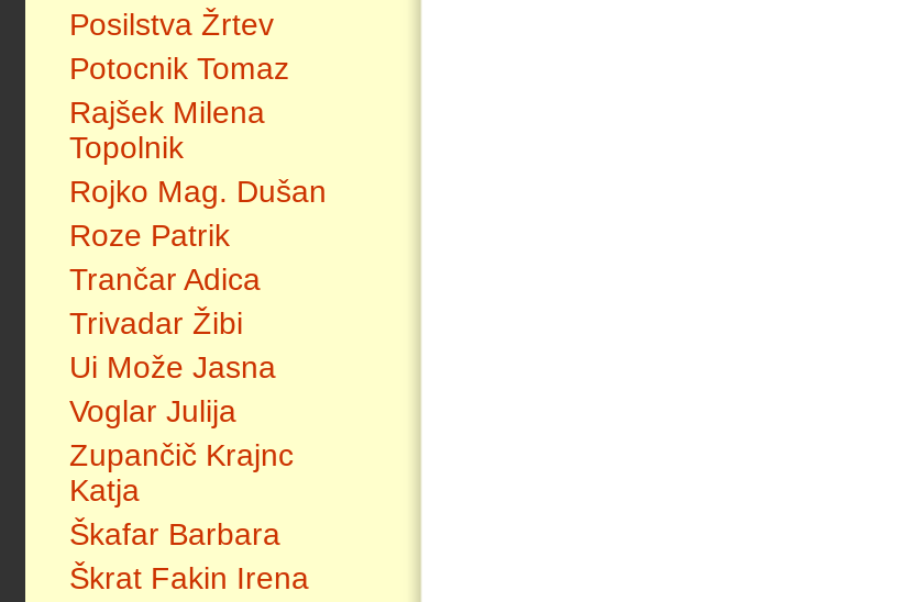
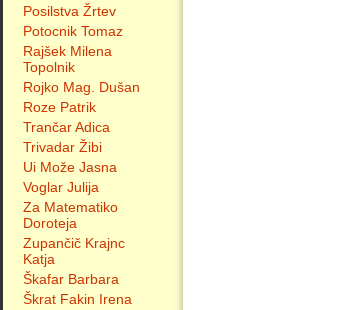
+ Za Matematiko
+ Doroteja
